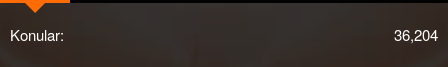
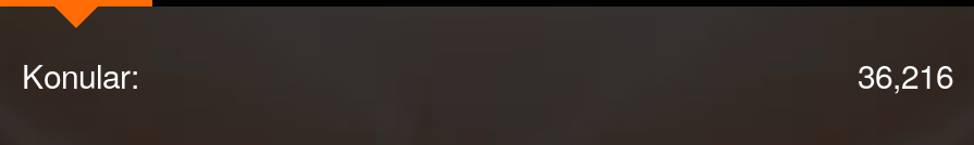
- 36,204
+ 36,216
